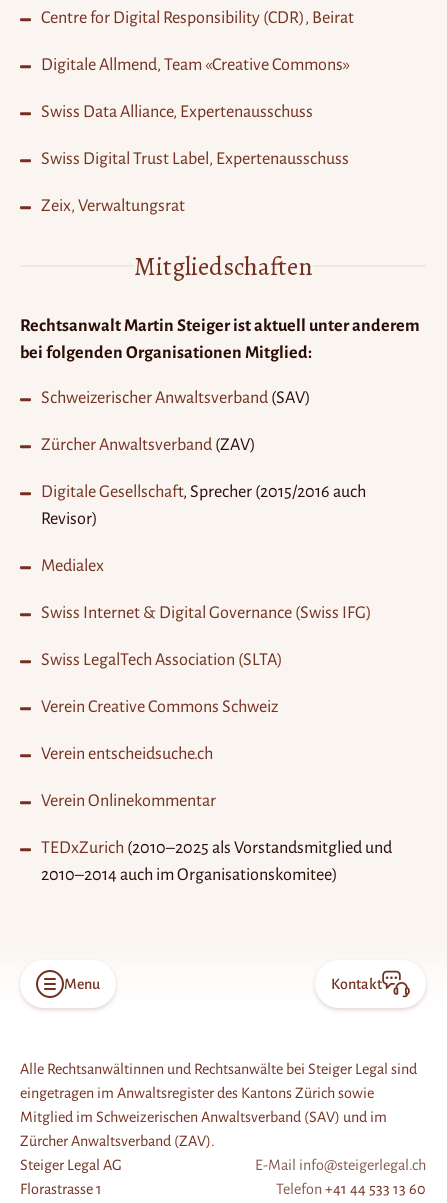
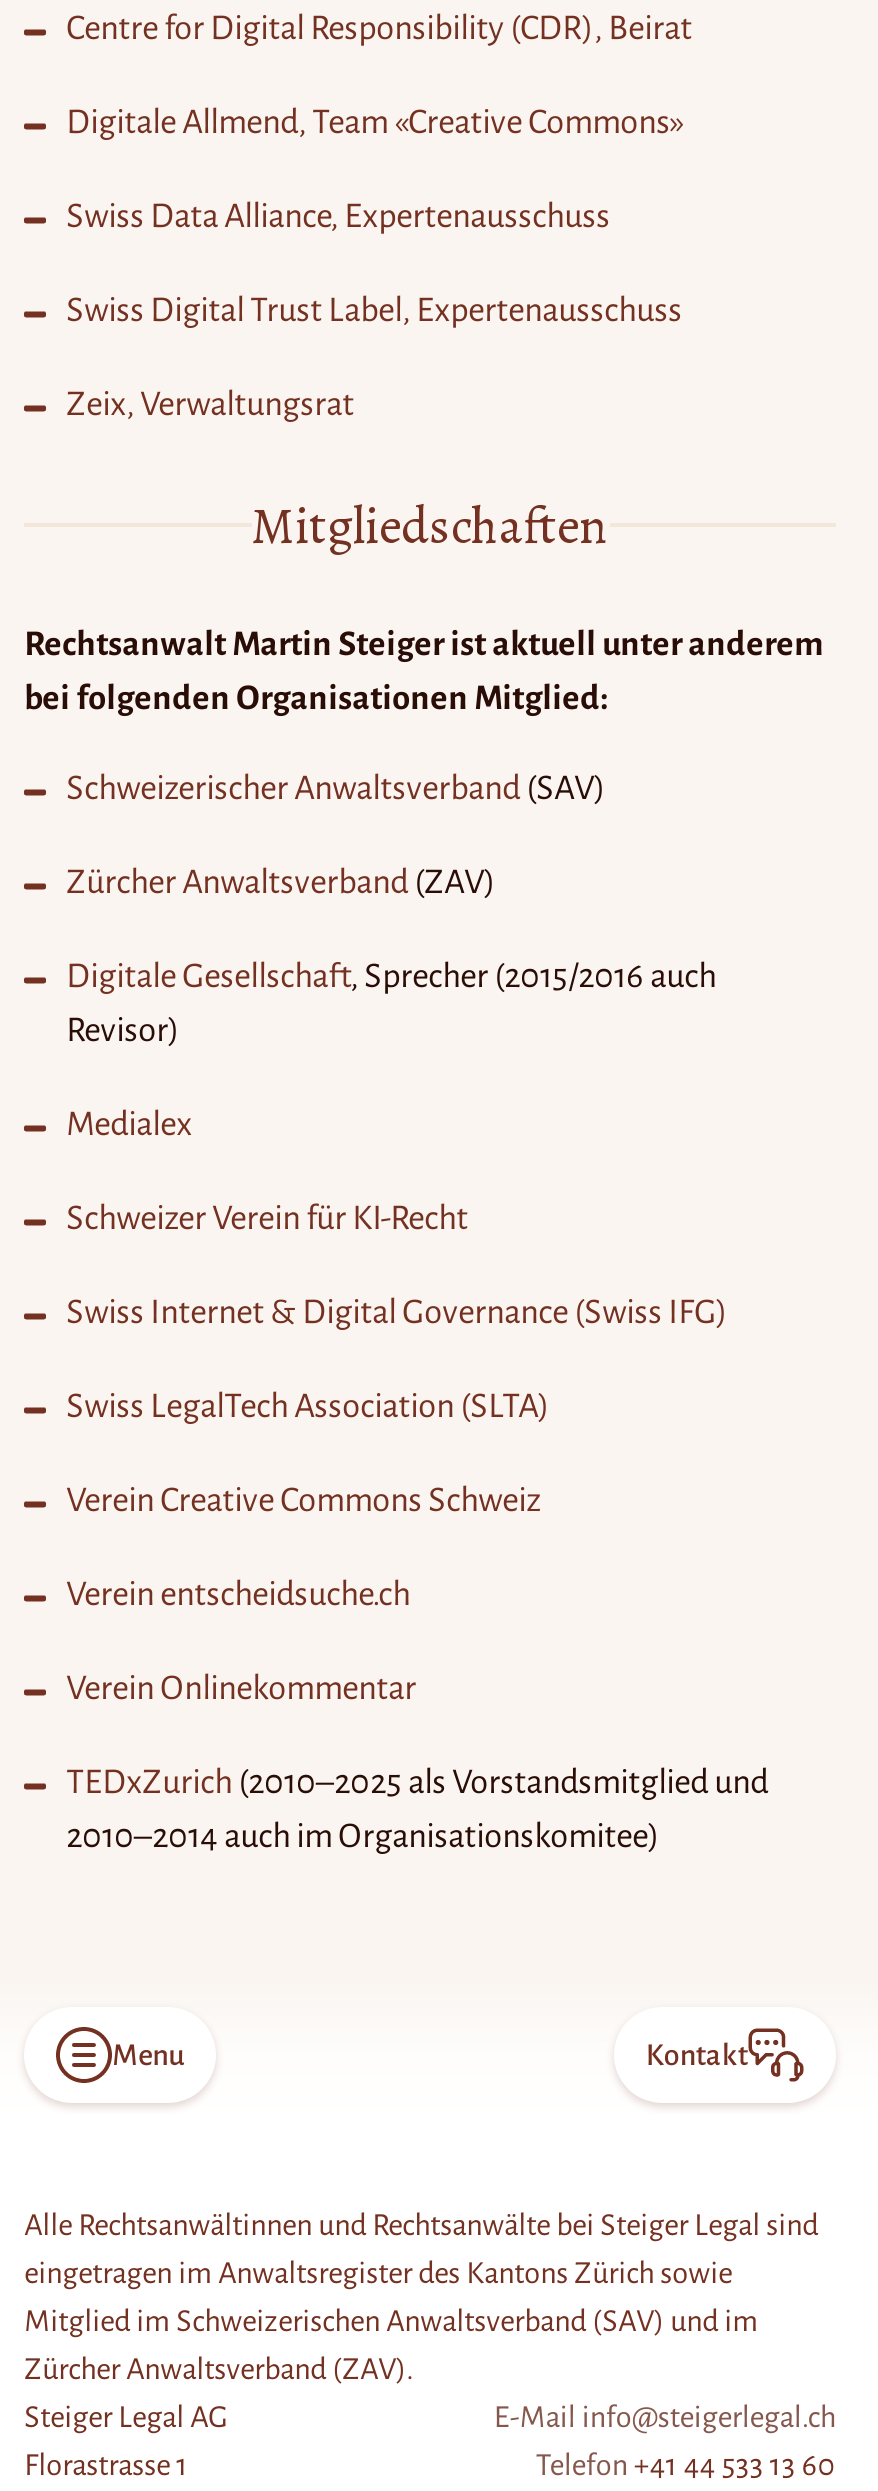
+ Schweizer Verein für KI-Recht
